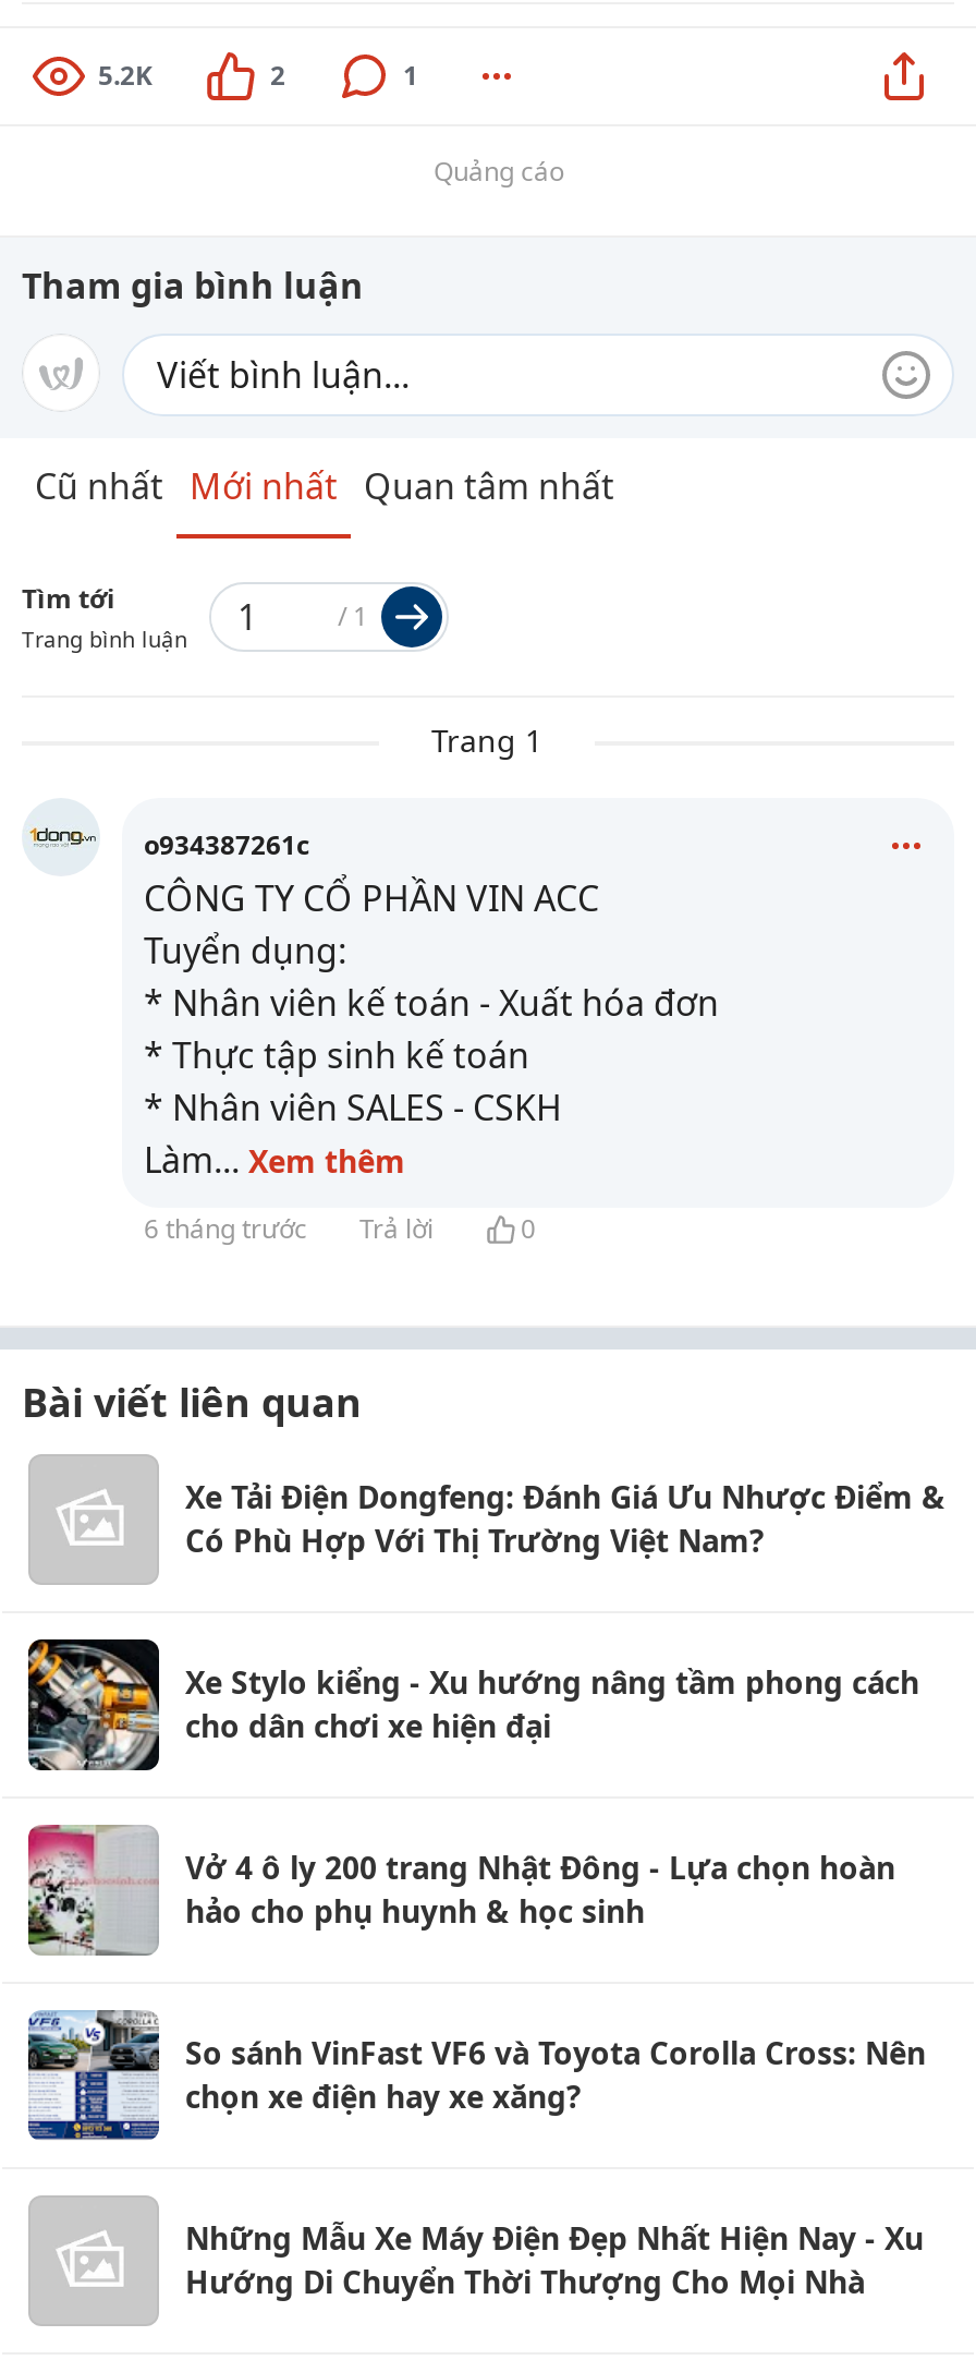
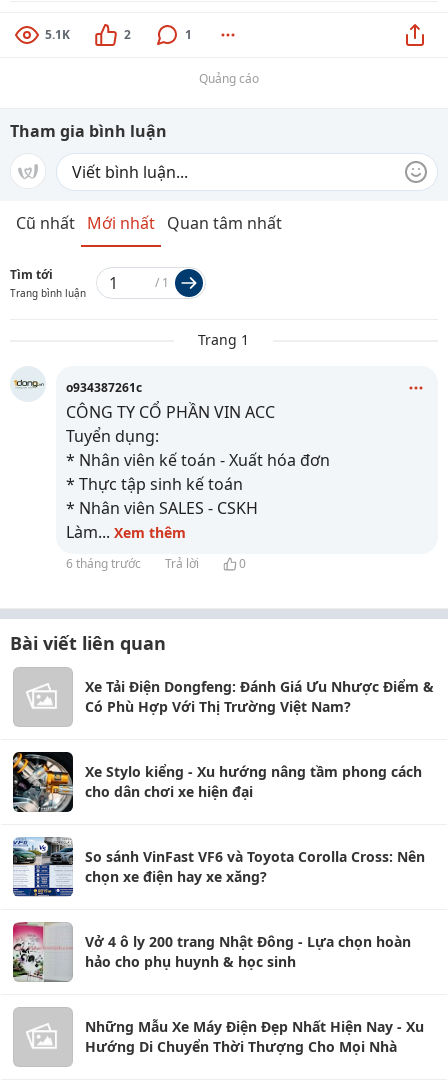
- 5.2K
+ 5.1K

moved down: [image] | Vở 4 ô ly 200 trang Nhật Đông - Lựa chọn hoàn | hảo cho phụ huynh & học sinh

moved up: [image] | So sánh VinFast VF6 và Toyota Corolla Cross: Nên | chọn xe điện hay xe xăng?
